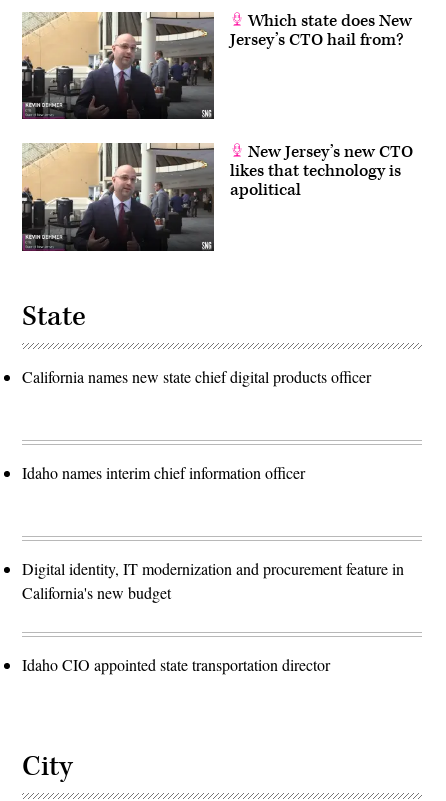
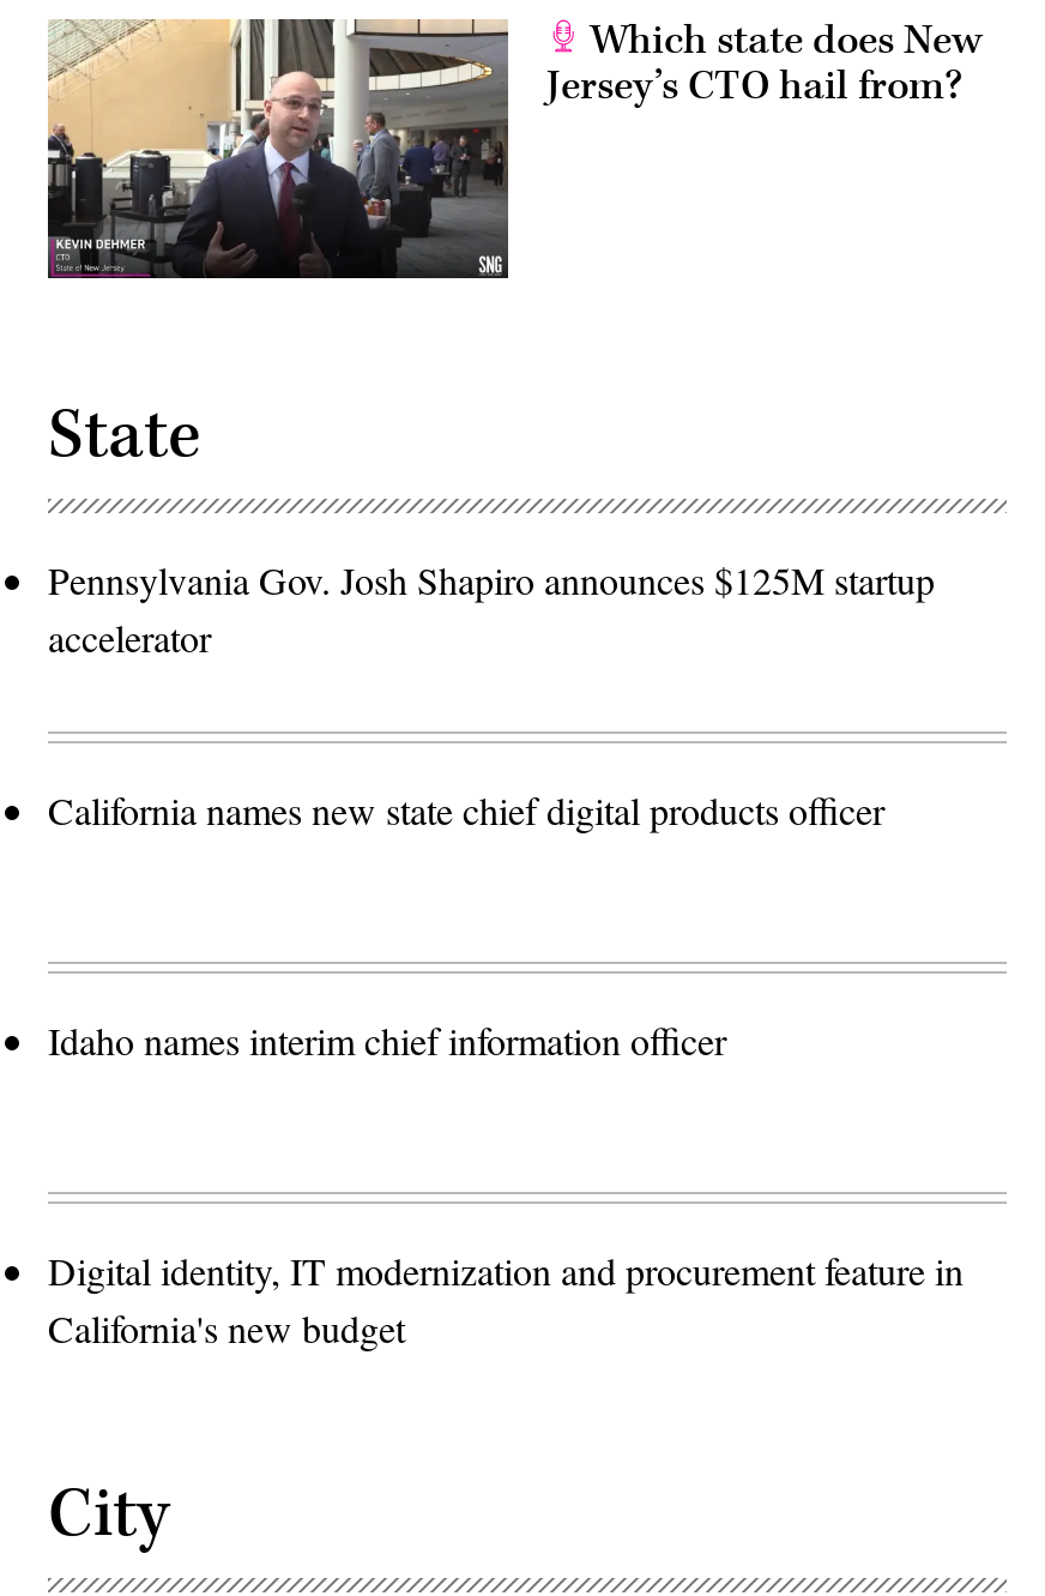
- New Jersey’s new CTO
- likes that technology is
- apolitical

+ Pennsylvania Gov. Josh Shapiro announces $125M startup
+ accelerator

- Idaho CIO appointed state transportation director
